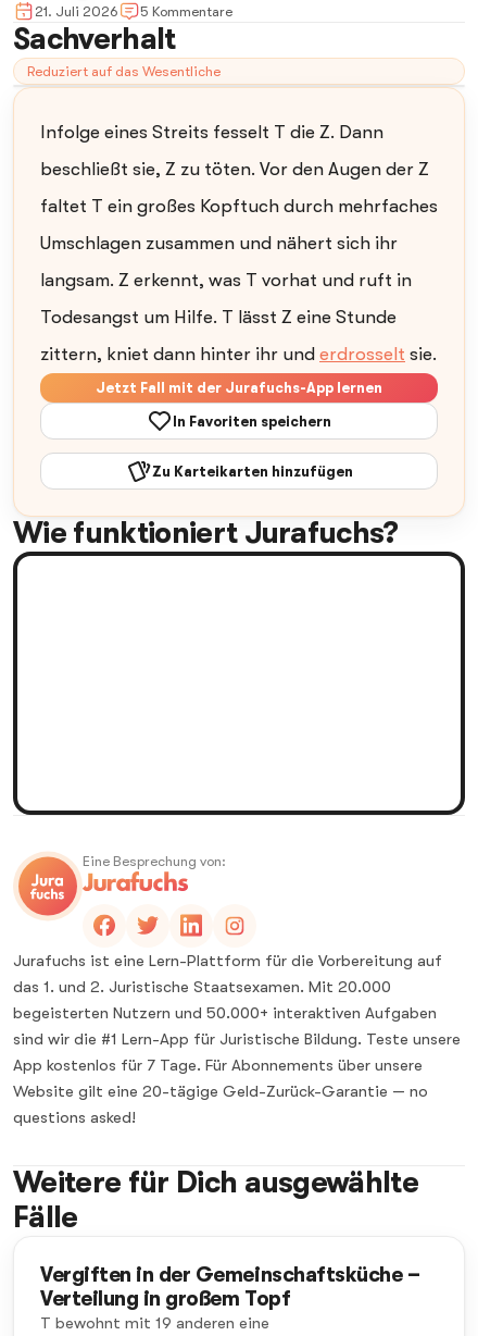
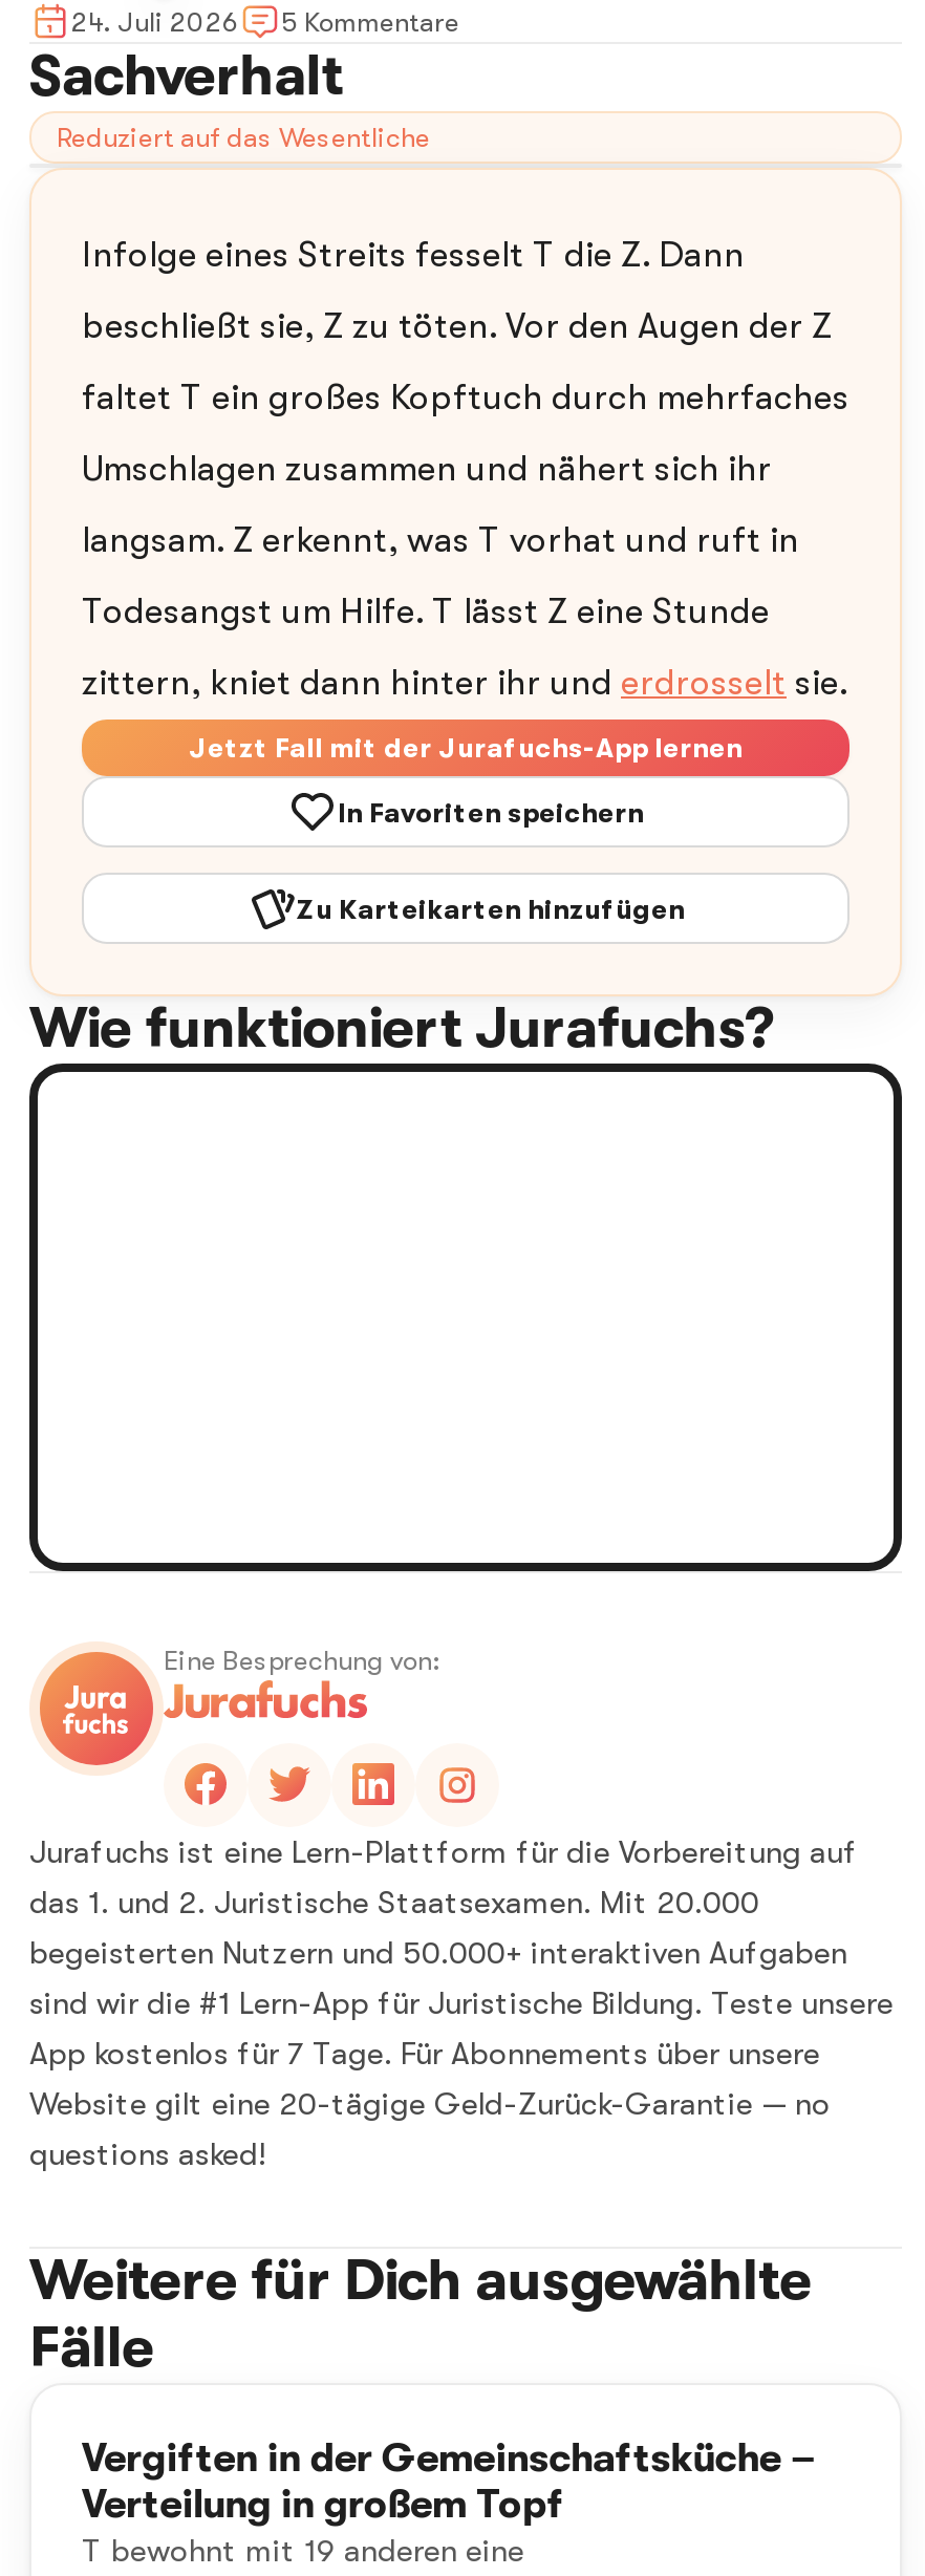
- 21. Juli 2026 5 Kommentare
+ 24. Juli 2026 5 Kommentare
